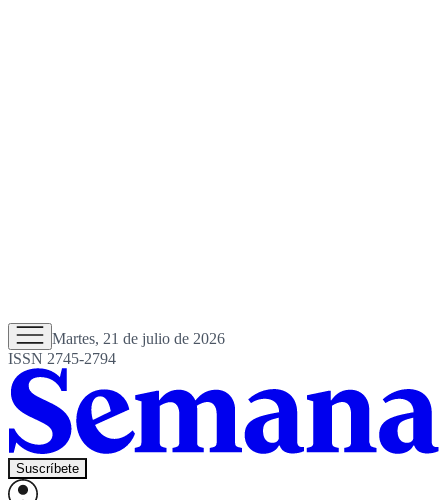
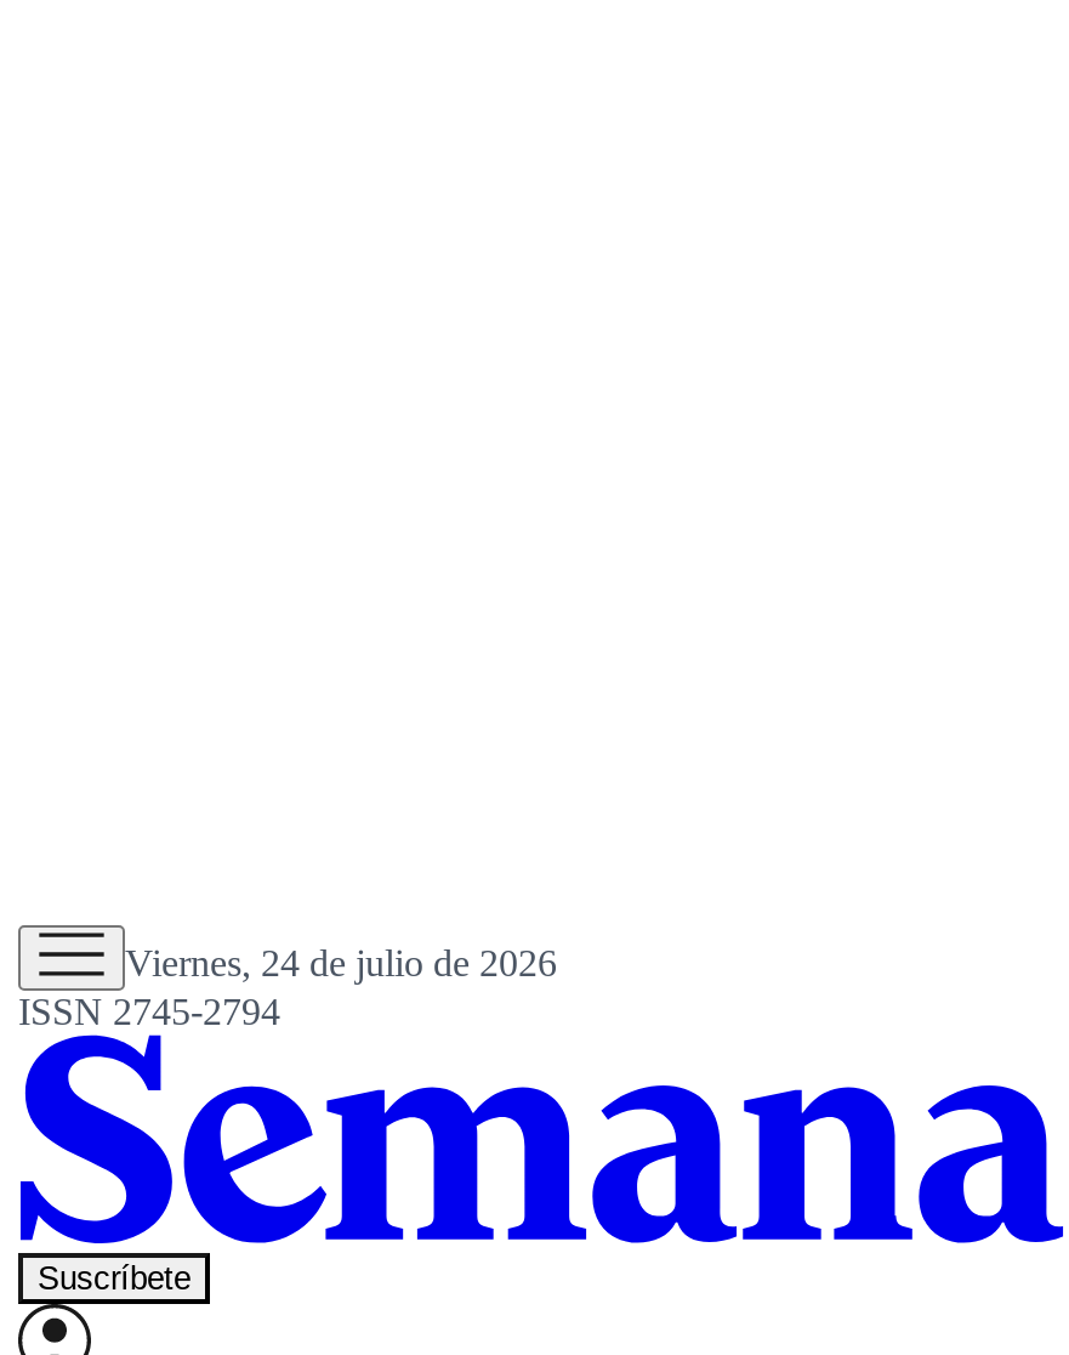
- Martes, 21 de julio de 2026
+ Viernes, 24 de julio de 2026
